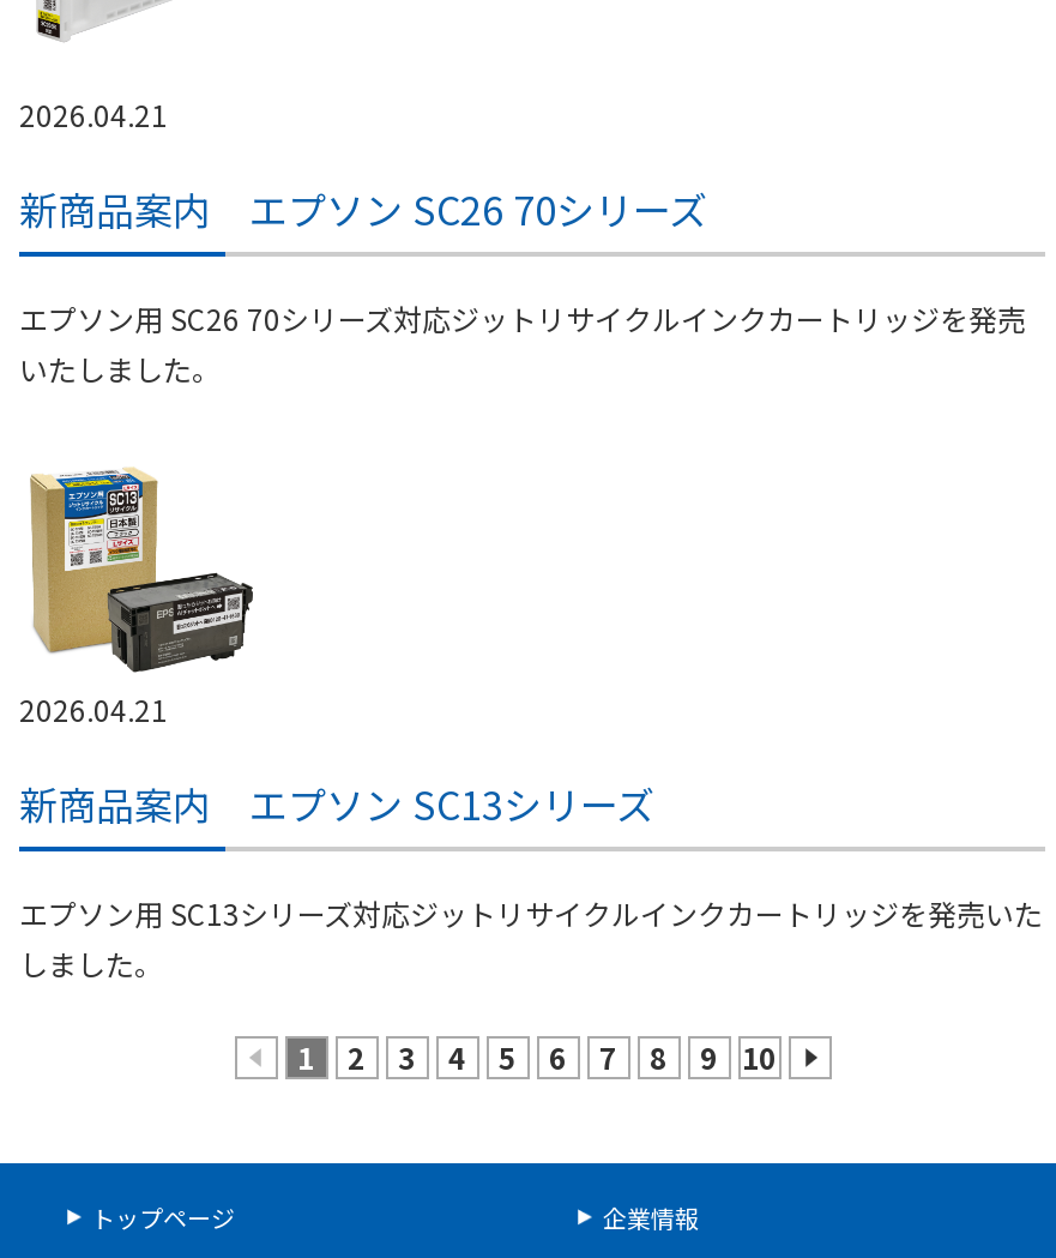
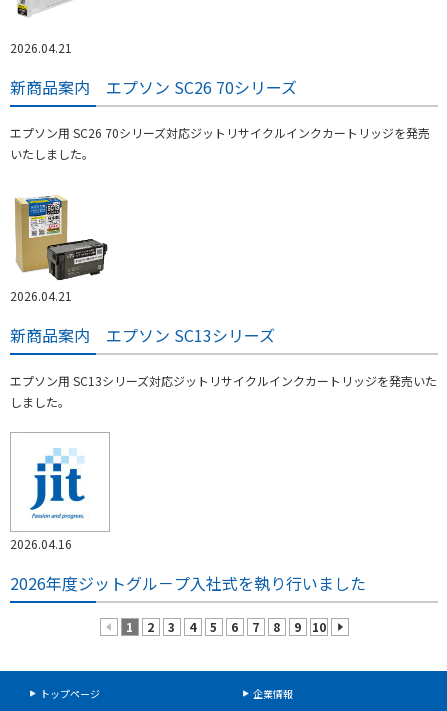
+ [image]
+ 2026.04.16
+ 2026年度ジットグル－プ入社式を執り行いました
